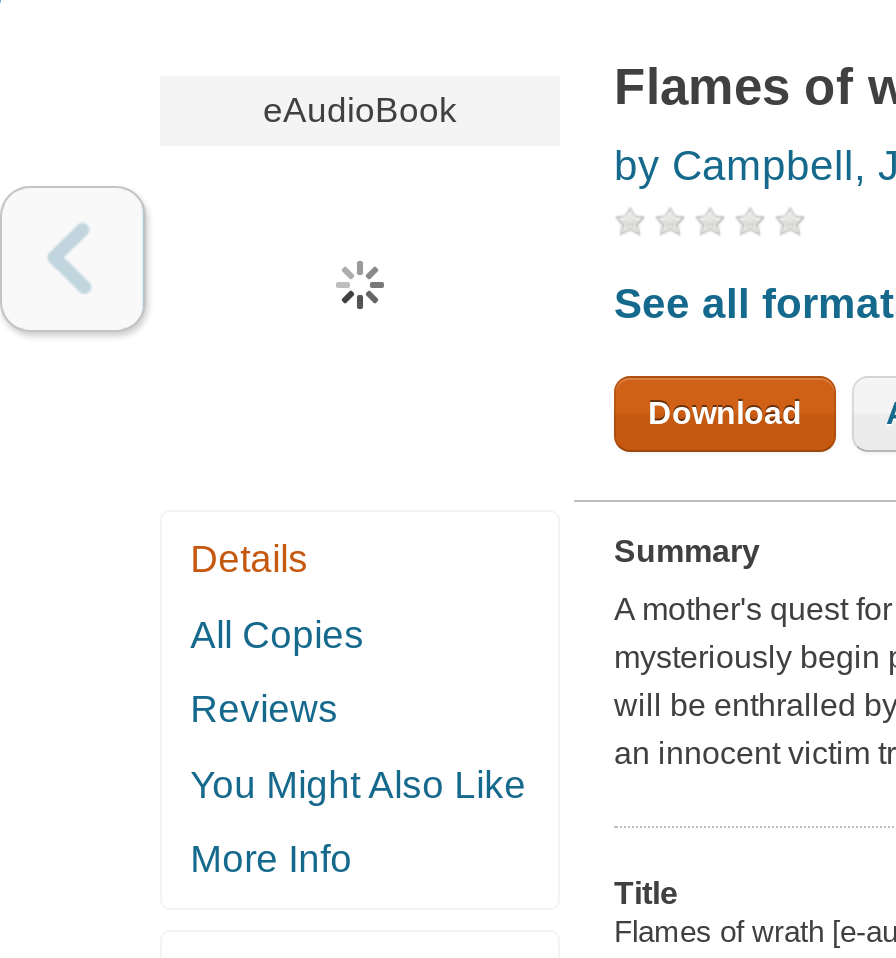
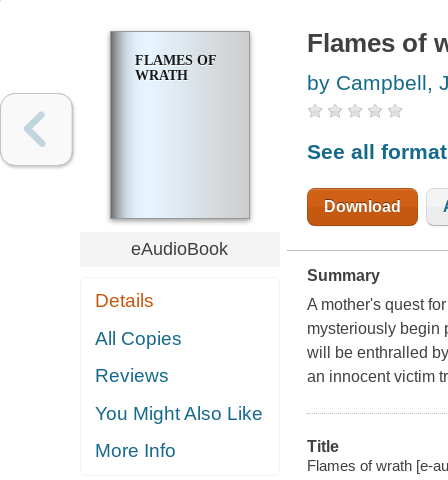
moved down: eAudioBook

+ [image]
+ FLAMES OF
+ WRATH

moved down: Details | All Copies | Reviews | You Might Also Like | More Info
